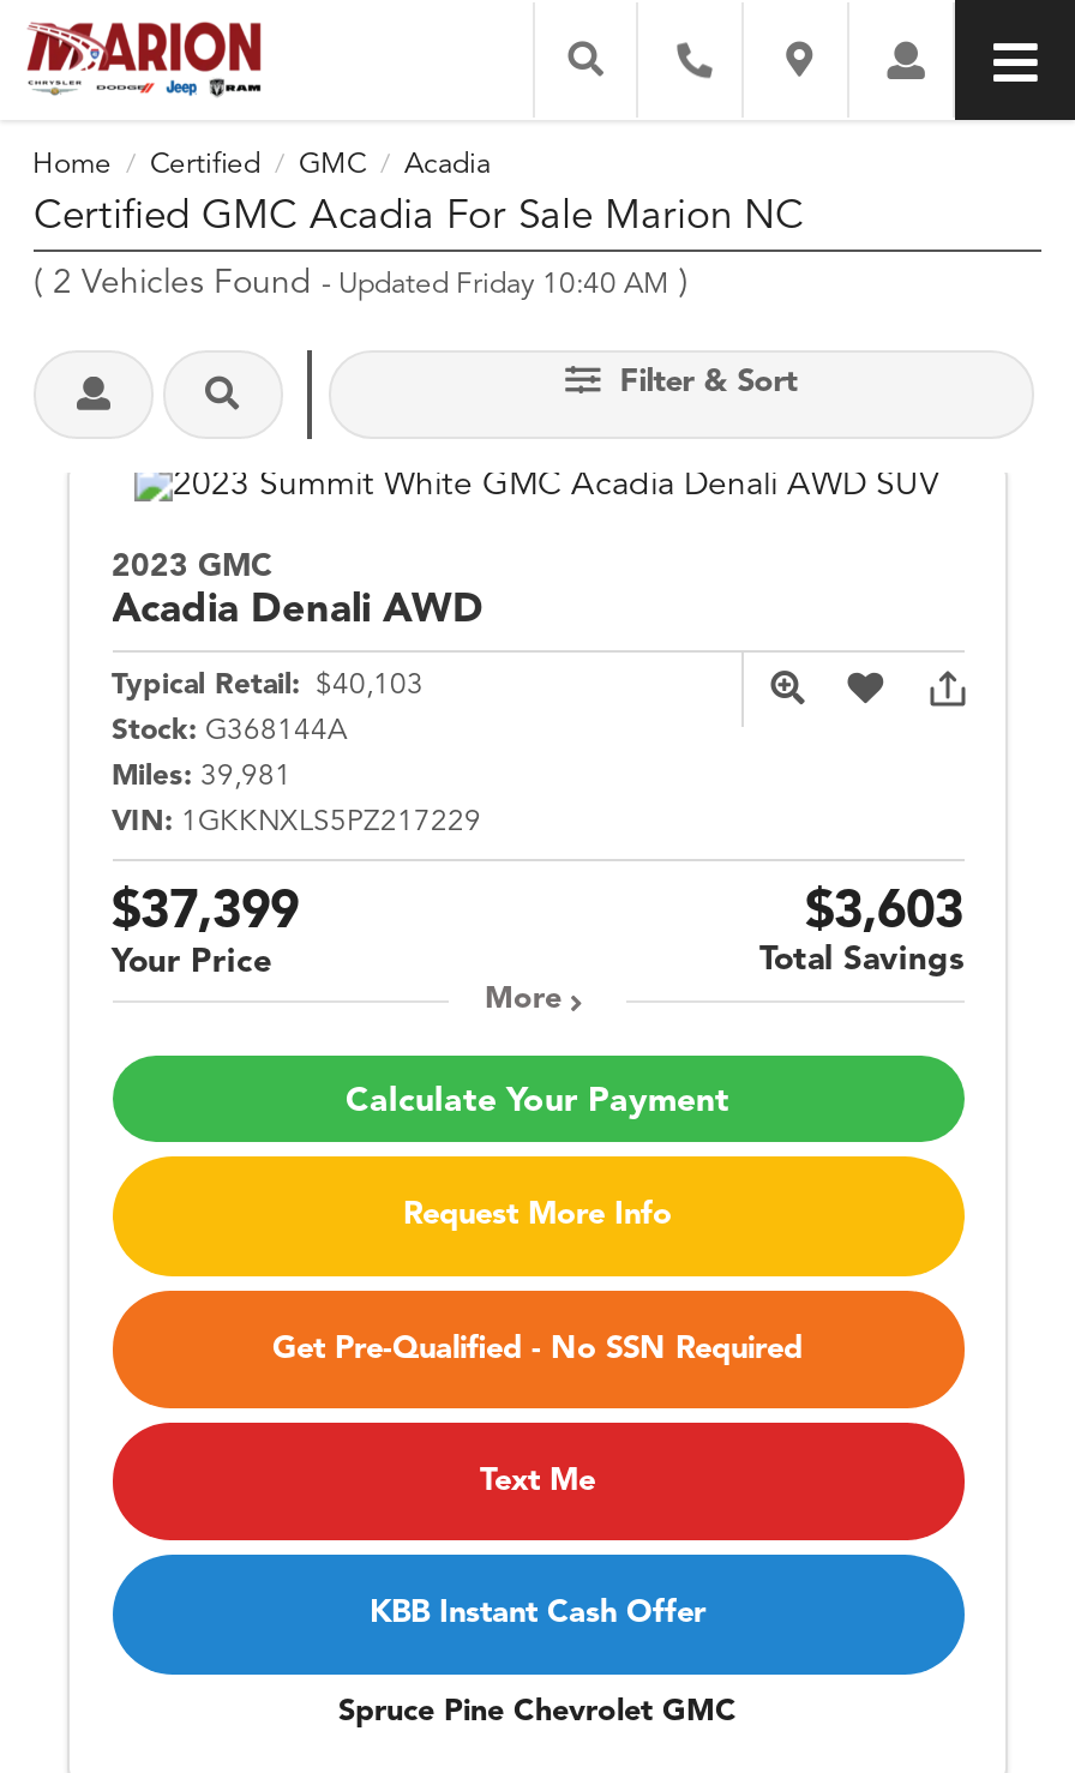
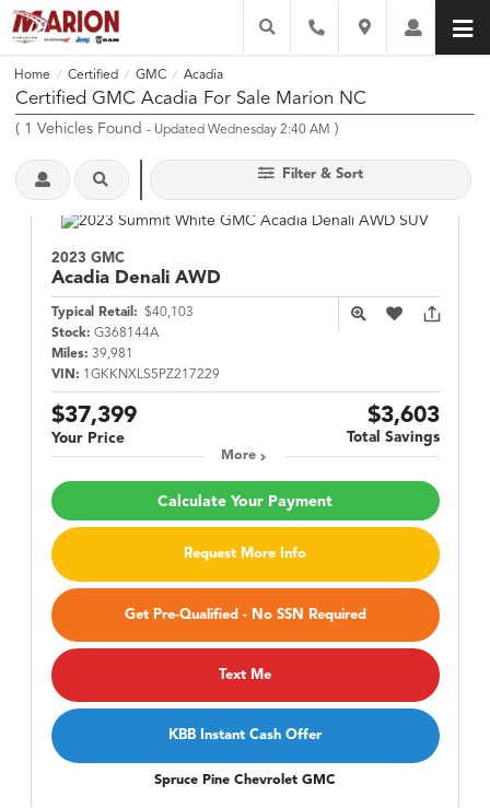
- (2 Vehicles Found - Updated Friday 10:40 AM)
+ (1 Vehicles Found - Updated Wednesday 2:40 AM)
